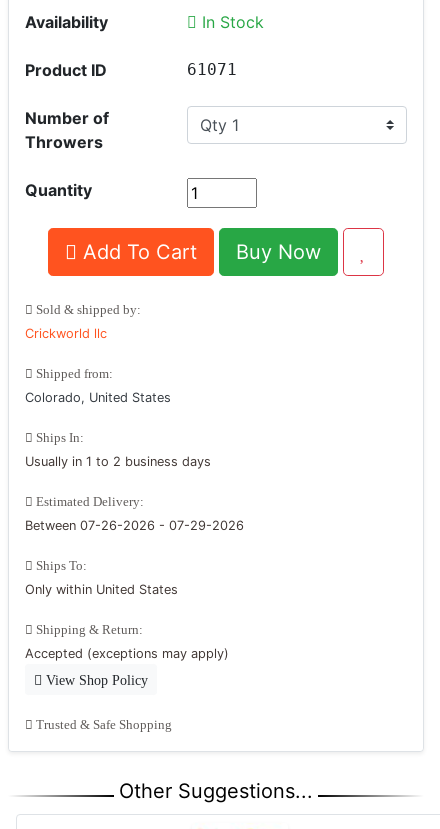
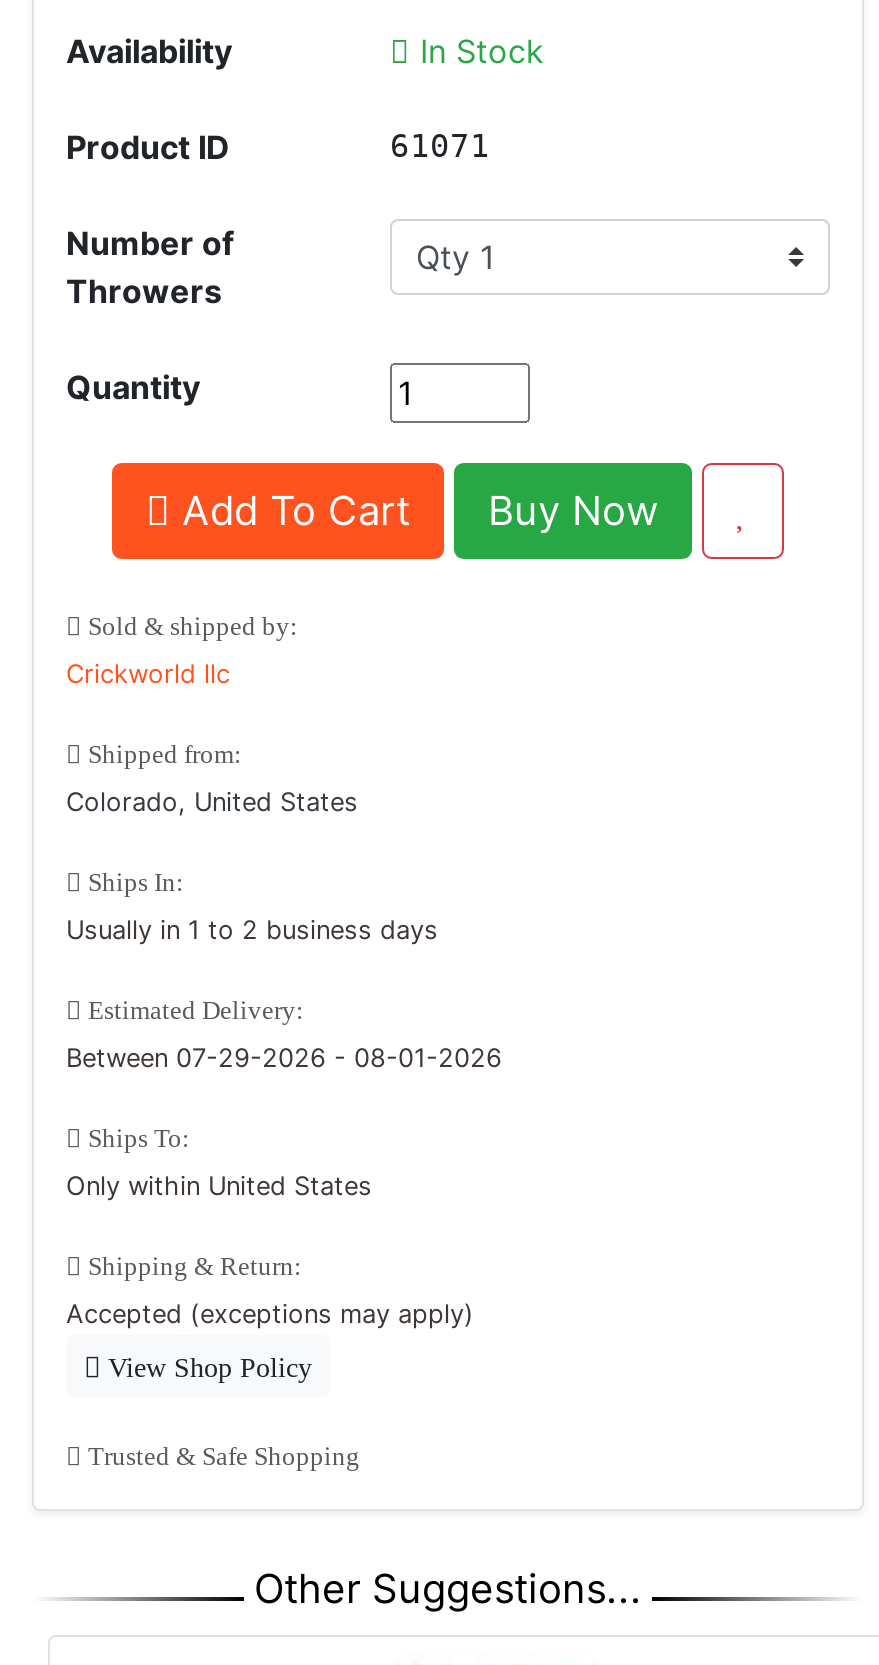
- Between 07-26-2026 - 07-29-2026
+ Between 07-29-2026 - 08-01-2026
